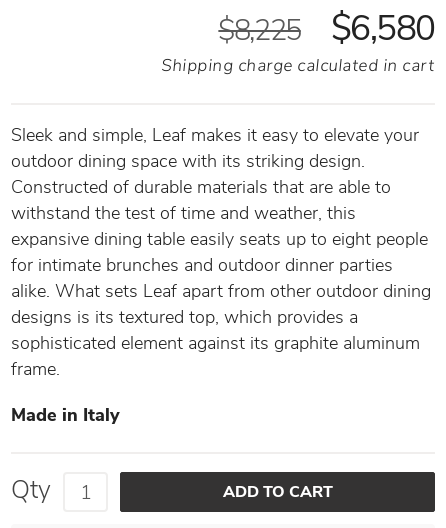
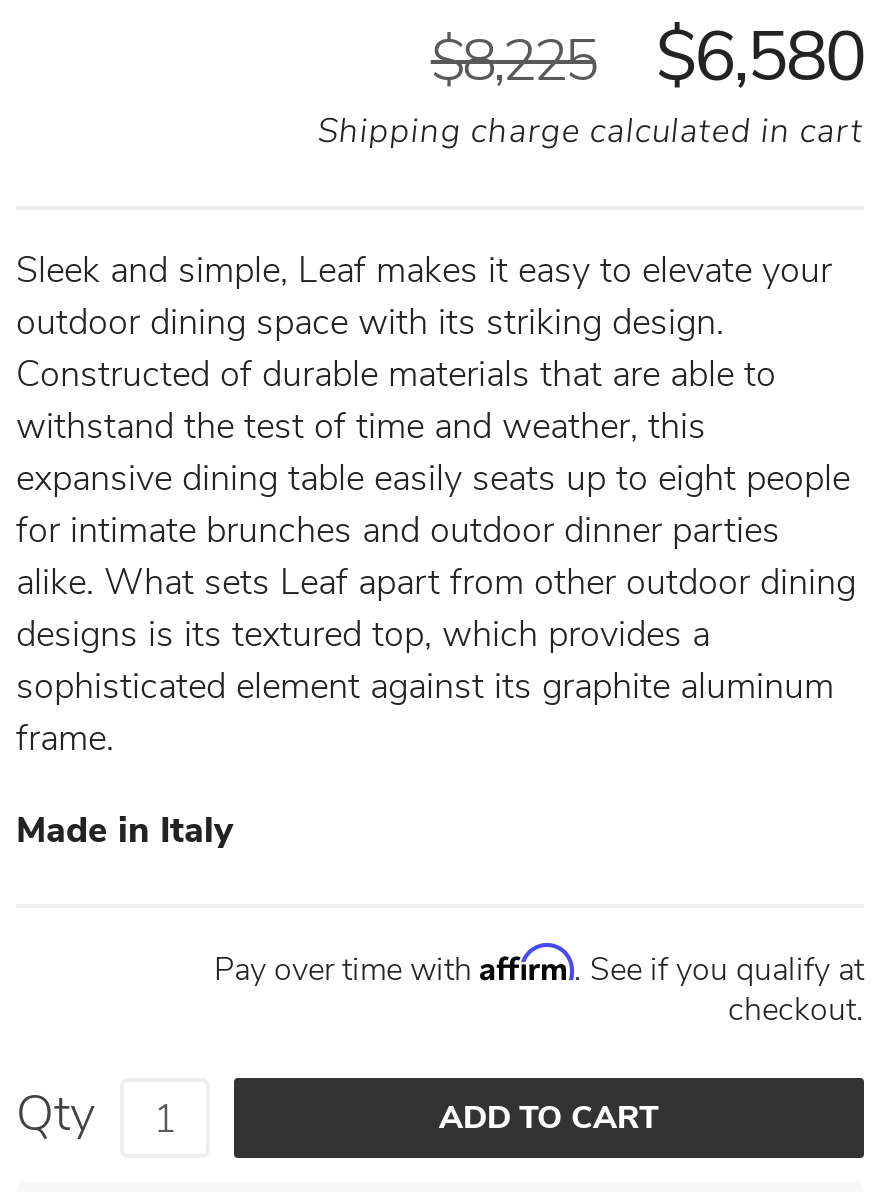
+ Pay over time with Affirm. See if you qualify at
+ checkout.
